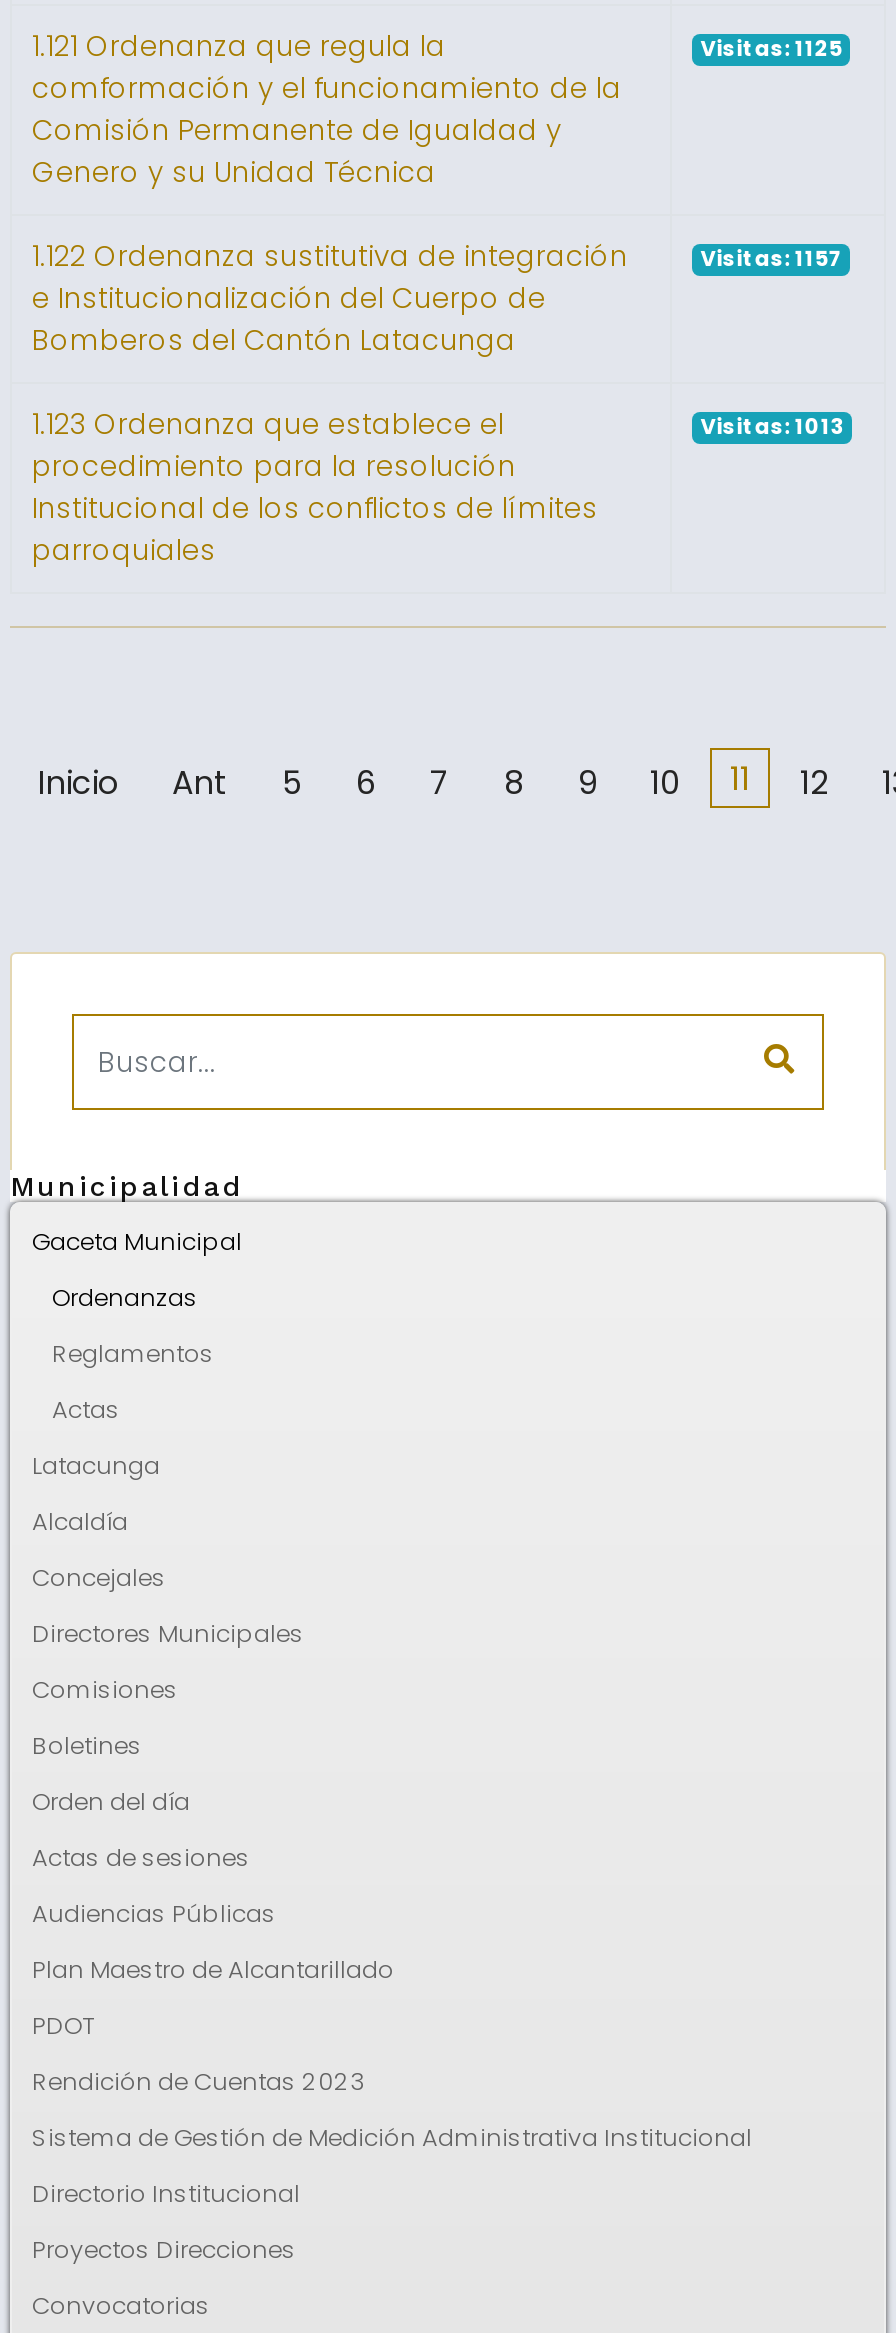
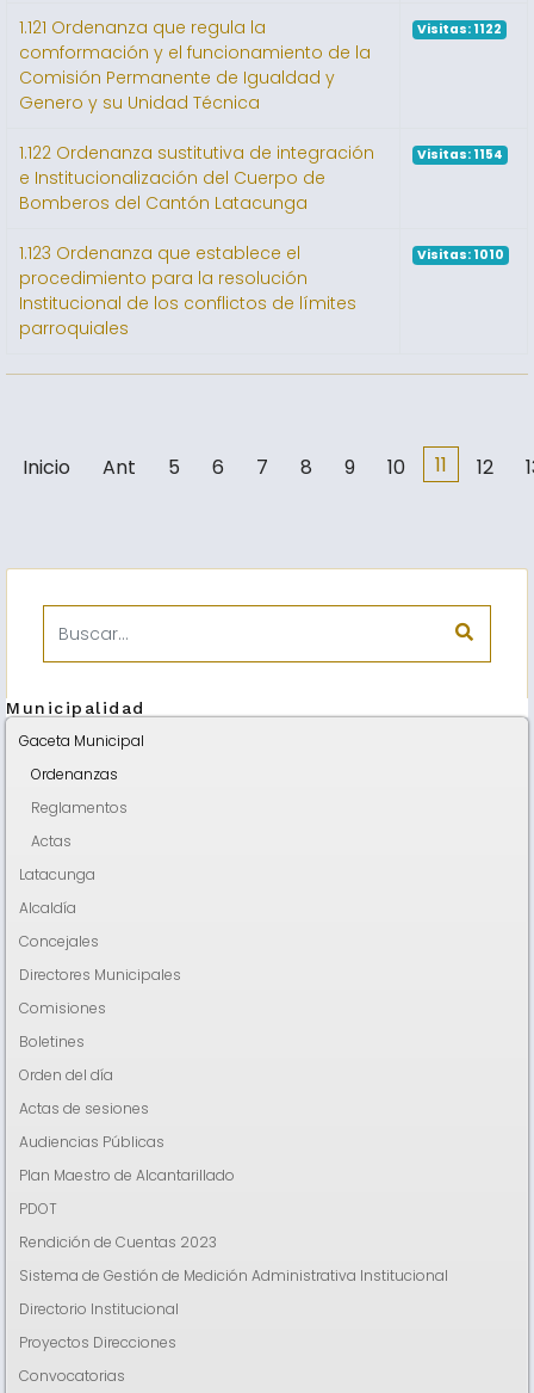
- Visitas: 1125
+ Visitas: 1122

- Visitas: 1157
+ Visitas: 1154

- Visitas: 1013
+ Visitas: 1010
